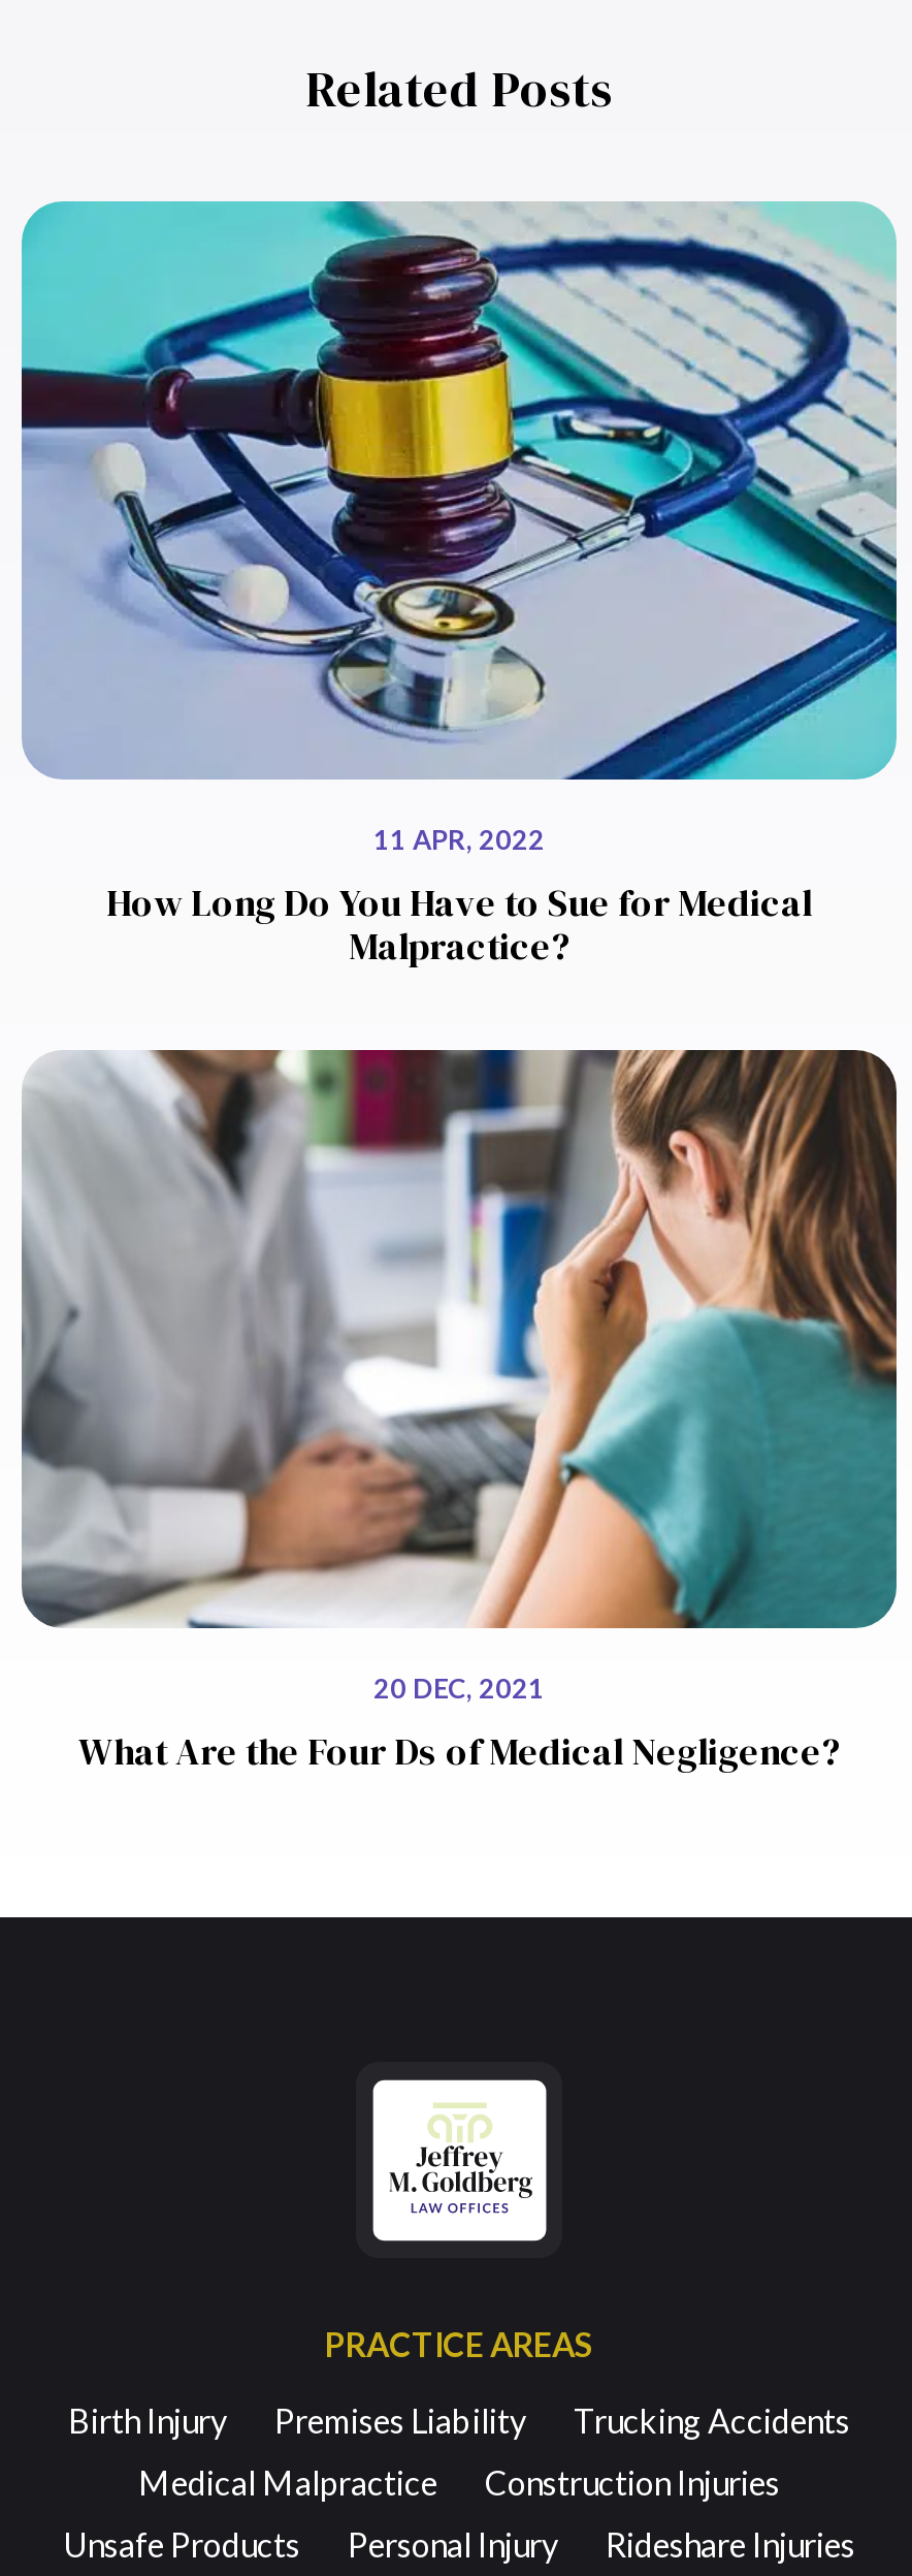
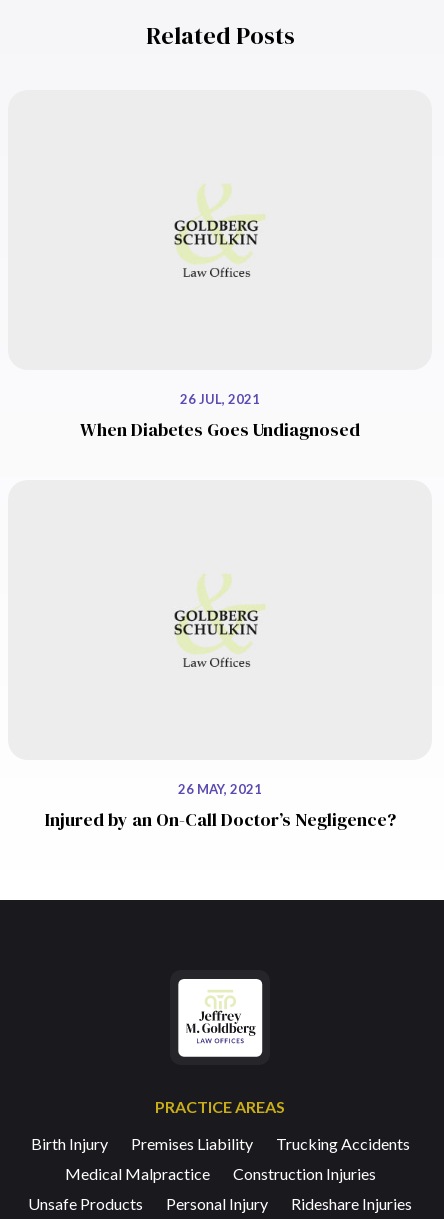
- [image]

- 11 APR, 2022
- How Long Do You Have to Sue for Medical
- Malpractice?
+ 26 JUL, 2021
+ When Diabetes Goes Undiagnosed

- [image]

- 20 DEC, 2021
- What Are the Four Ds of Medical Negligence?
+ 26 MAY, 2021
+ Injured by an On-Call Doctor’s Negligence?
